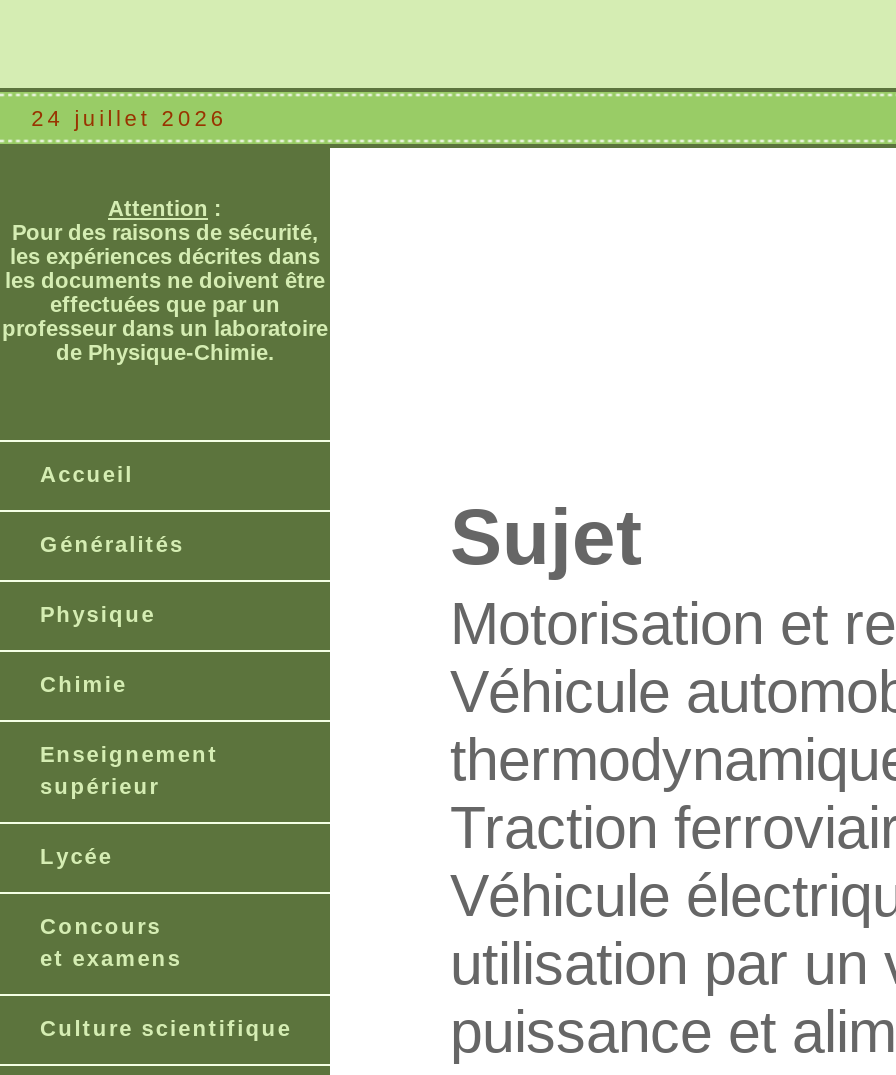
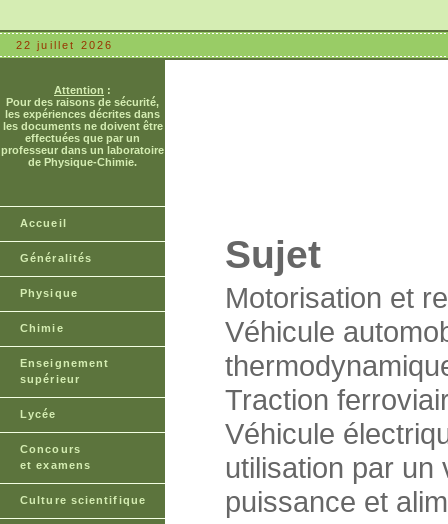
- 24 juillet 2026
+ 22 juillet 2026
